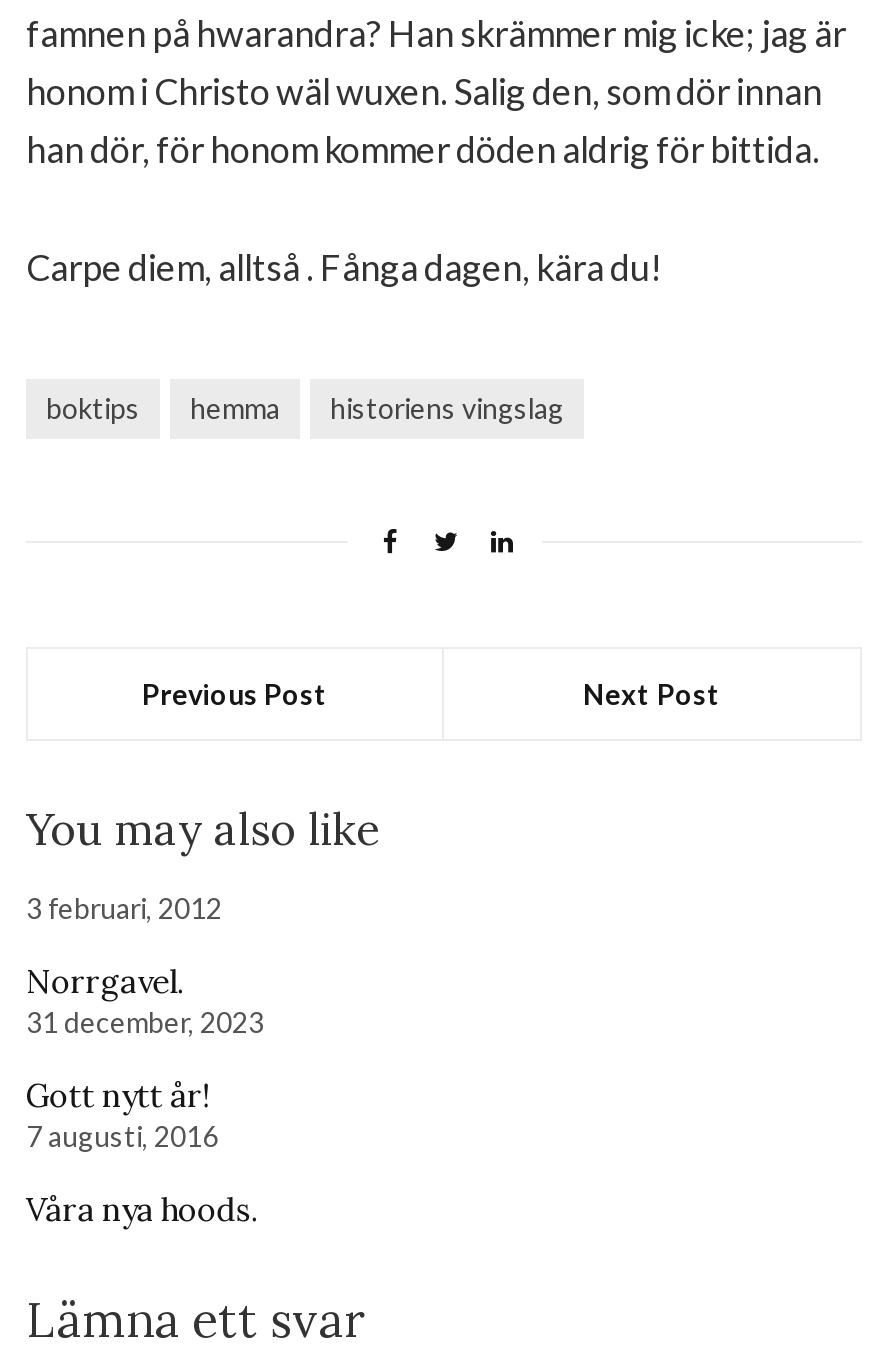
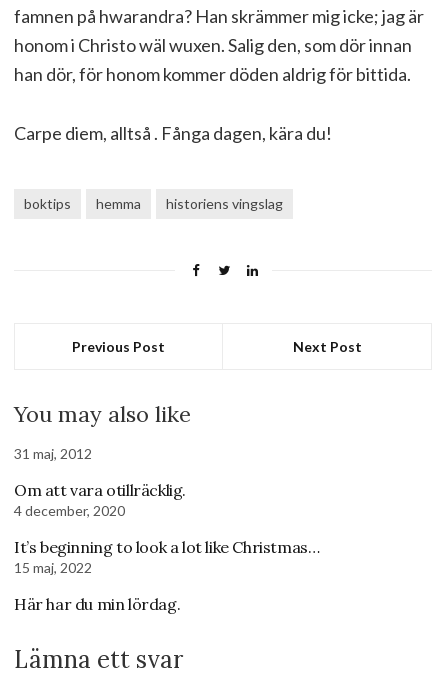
- 3 februari, 2012
+ 31 maj, 2012

- Norrgavel.
- 31 december, 2023
+ Om att vara otillräcklig.
+ 4 december, 2020

- Gott nytt år!
- 7 augusti, 2016
+ It’s beginning to look a lot like Christmas…
+ 15 maj, 2022

- Våra nya hoods.
+ Här har du min lördag.
